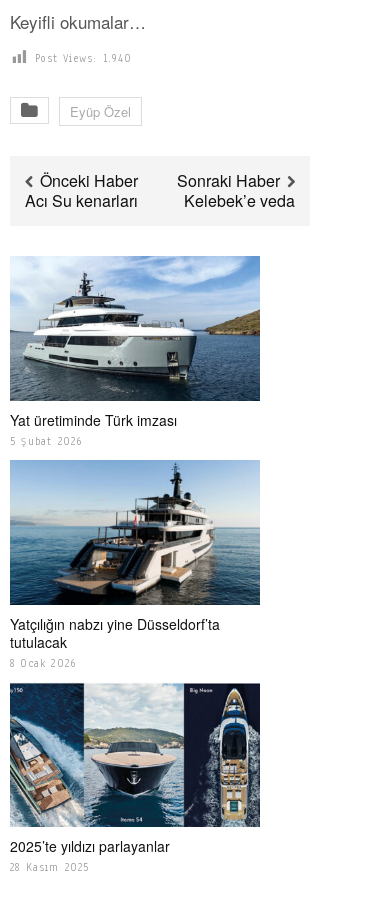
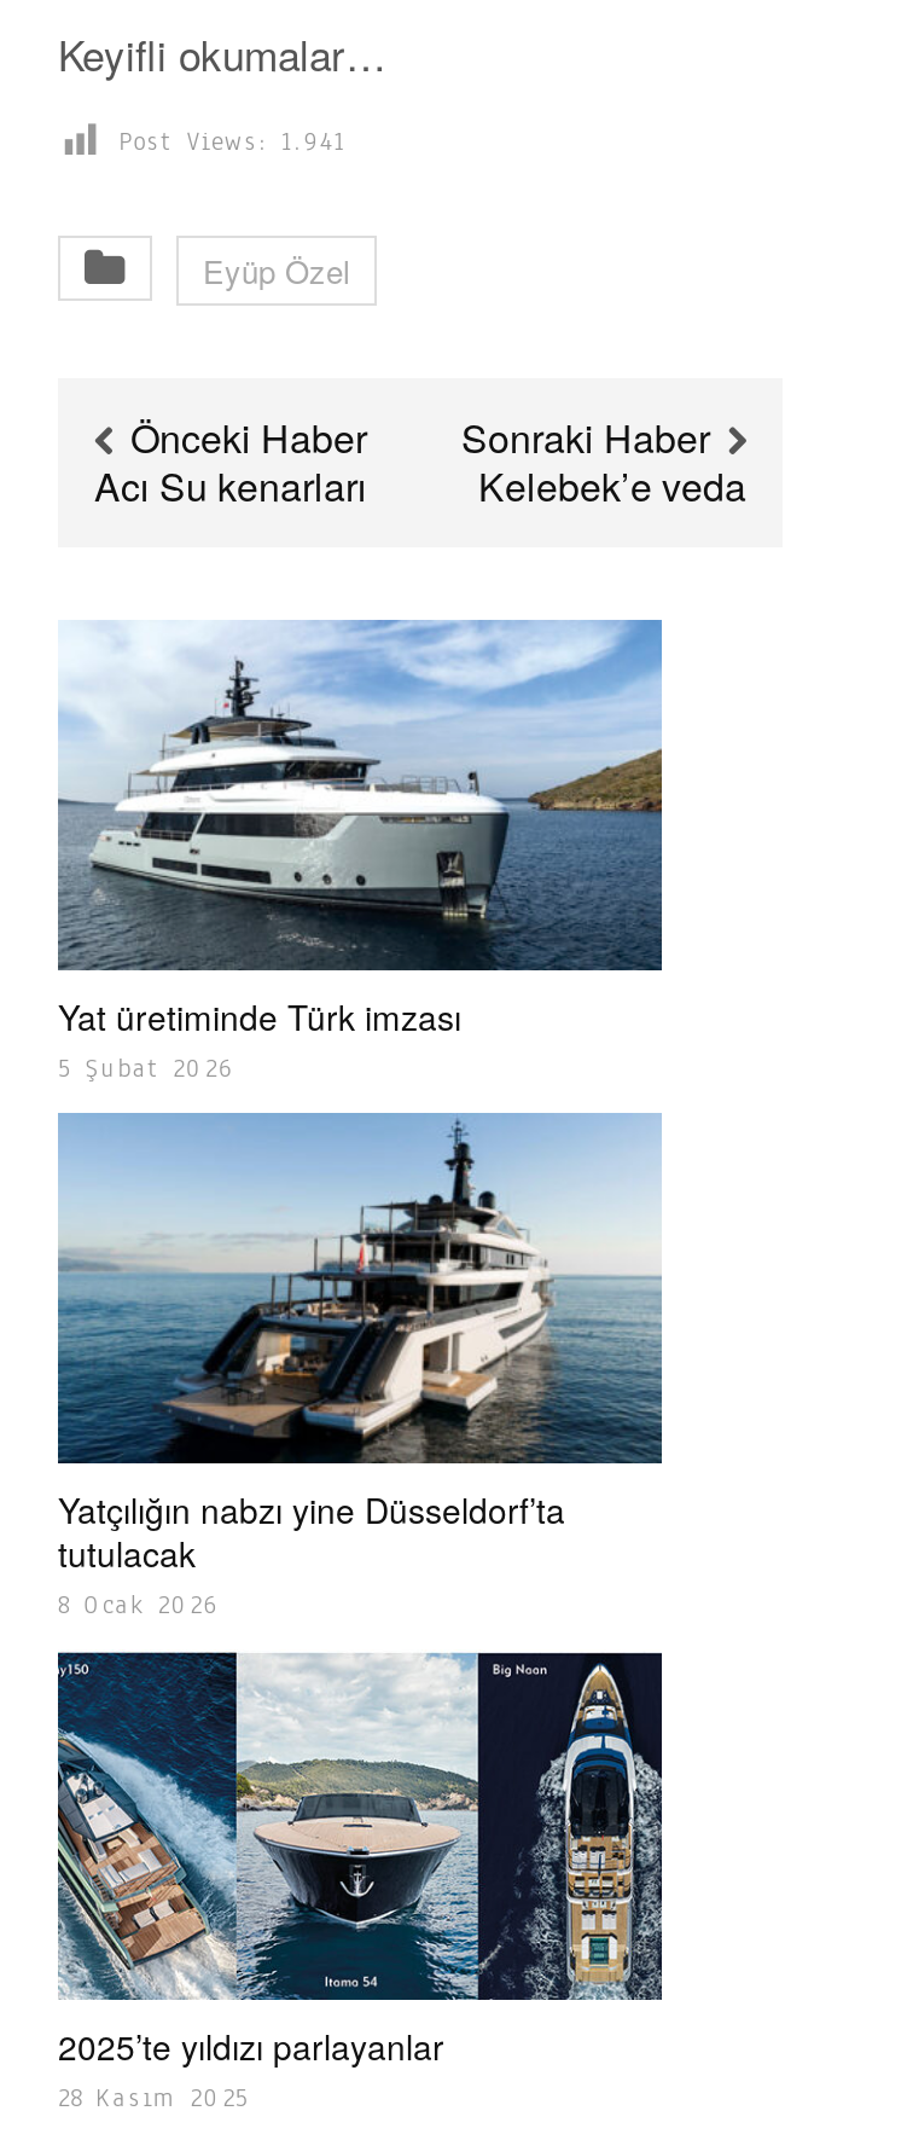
- Post Views: 1.940
+ Post Views: 1.941
